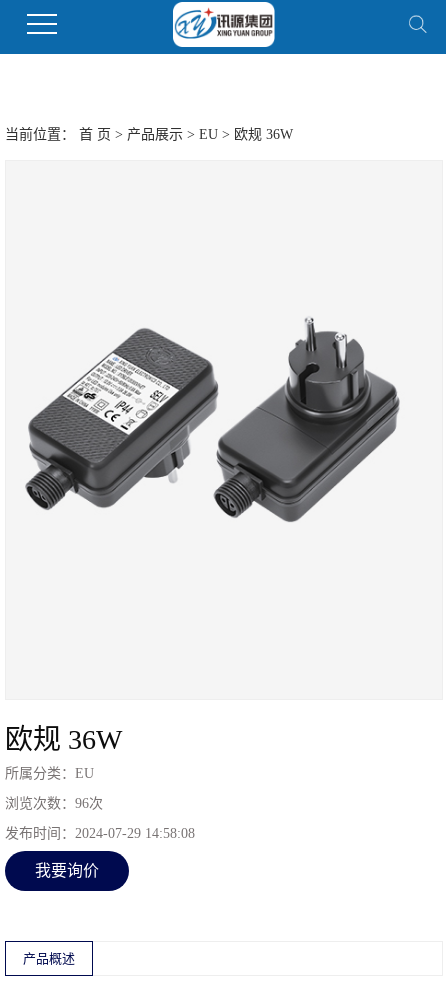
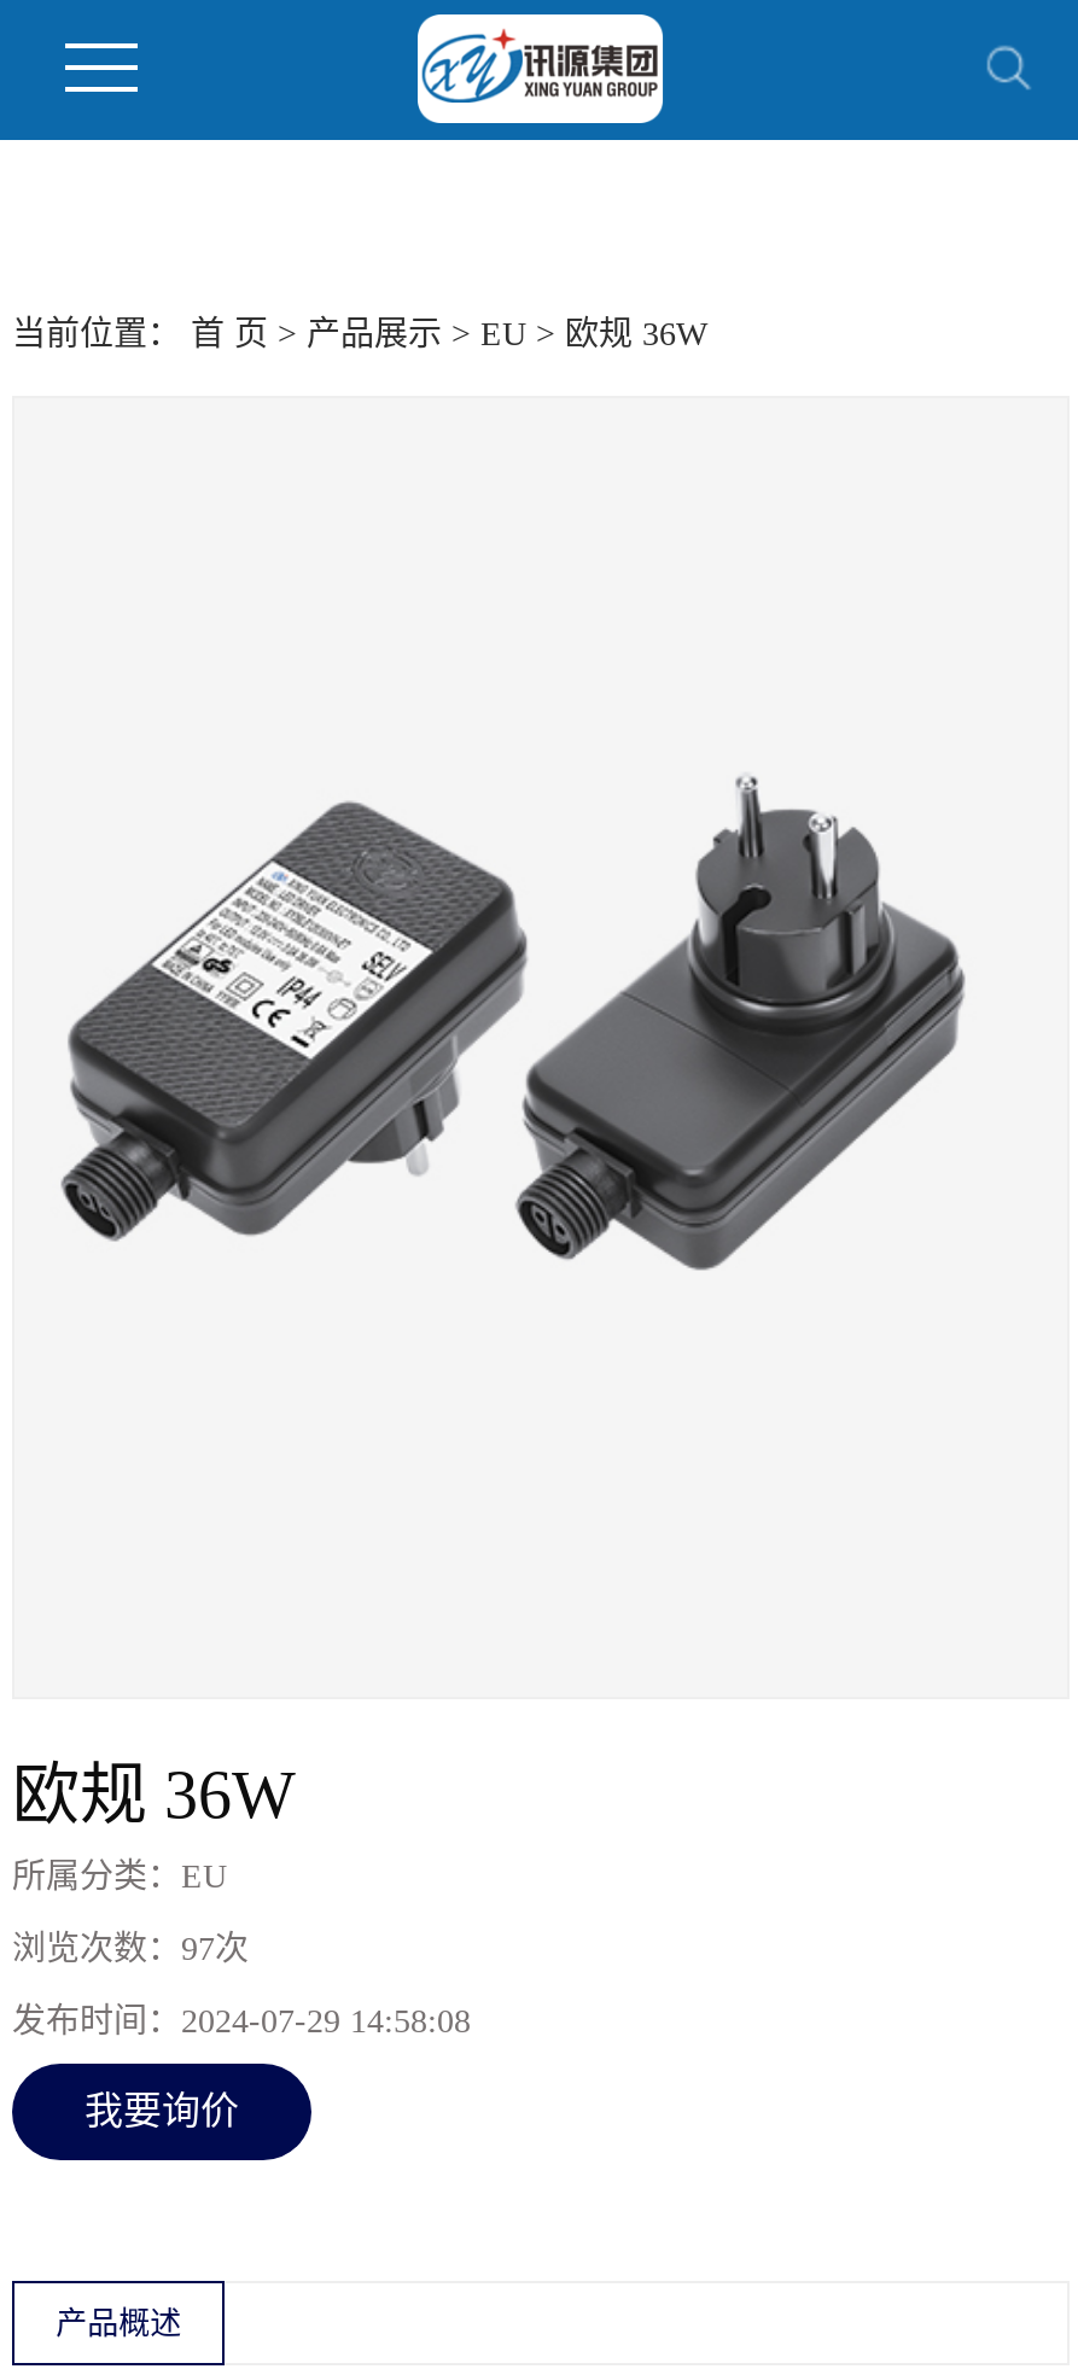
- 浏览次数：96次
+ 浏览次数：97次
